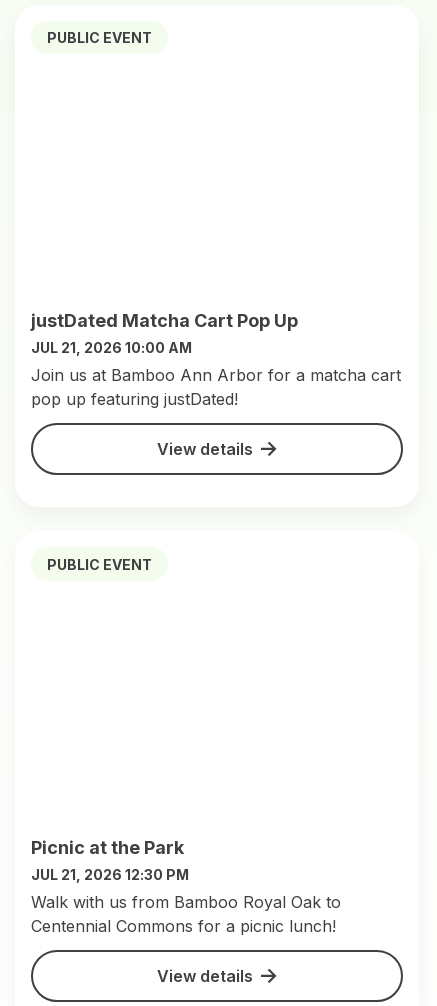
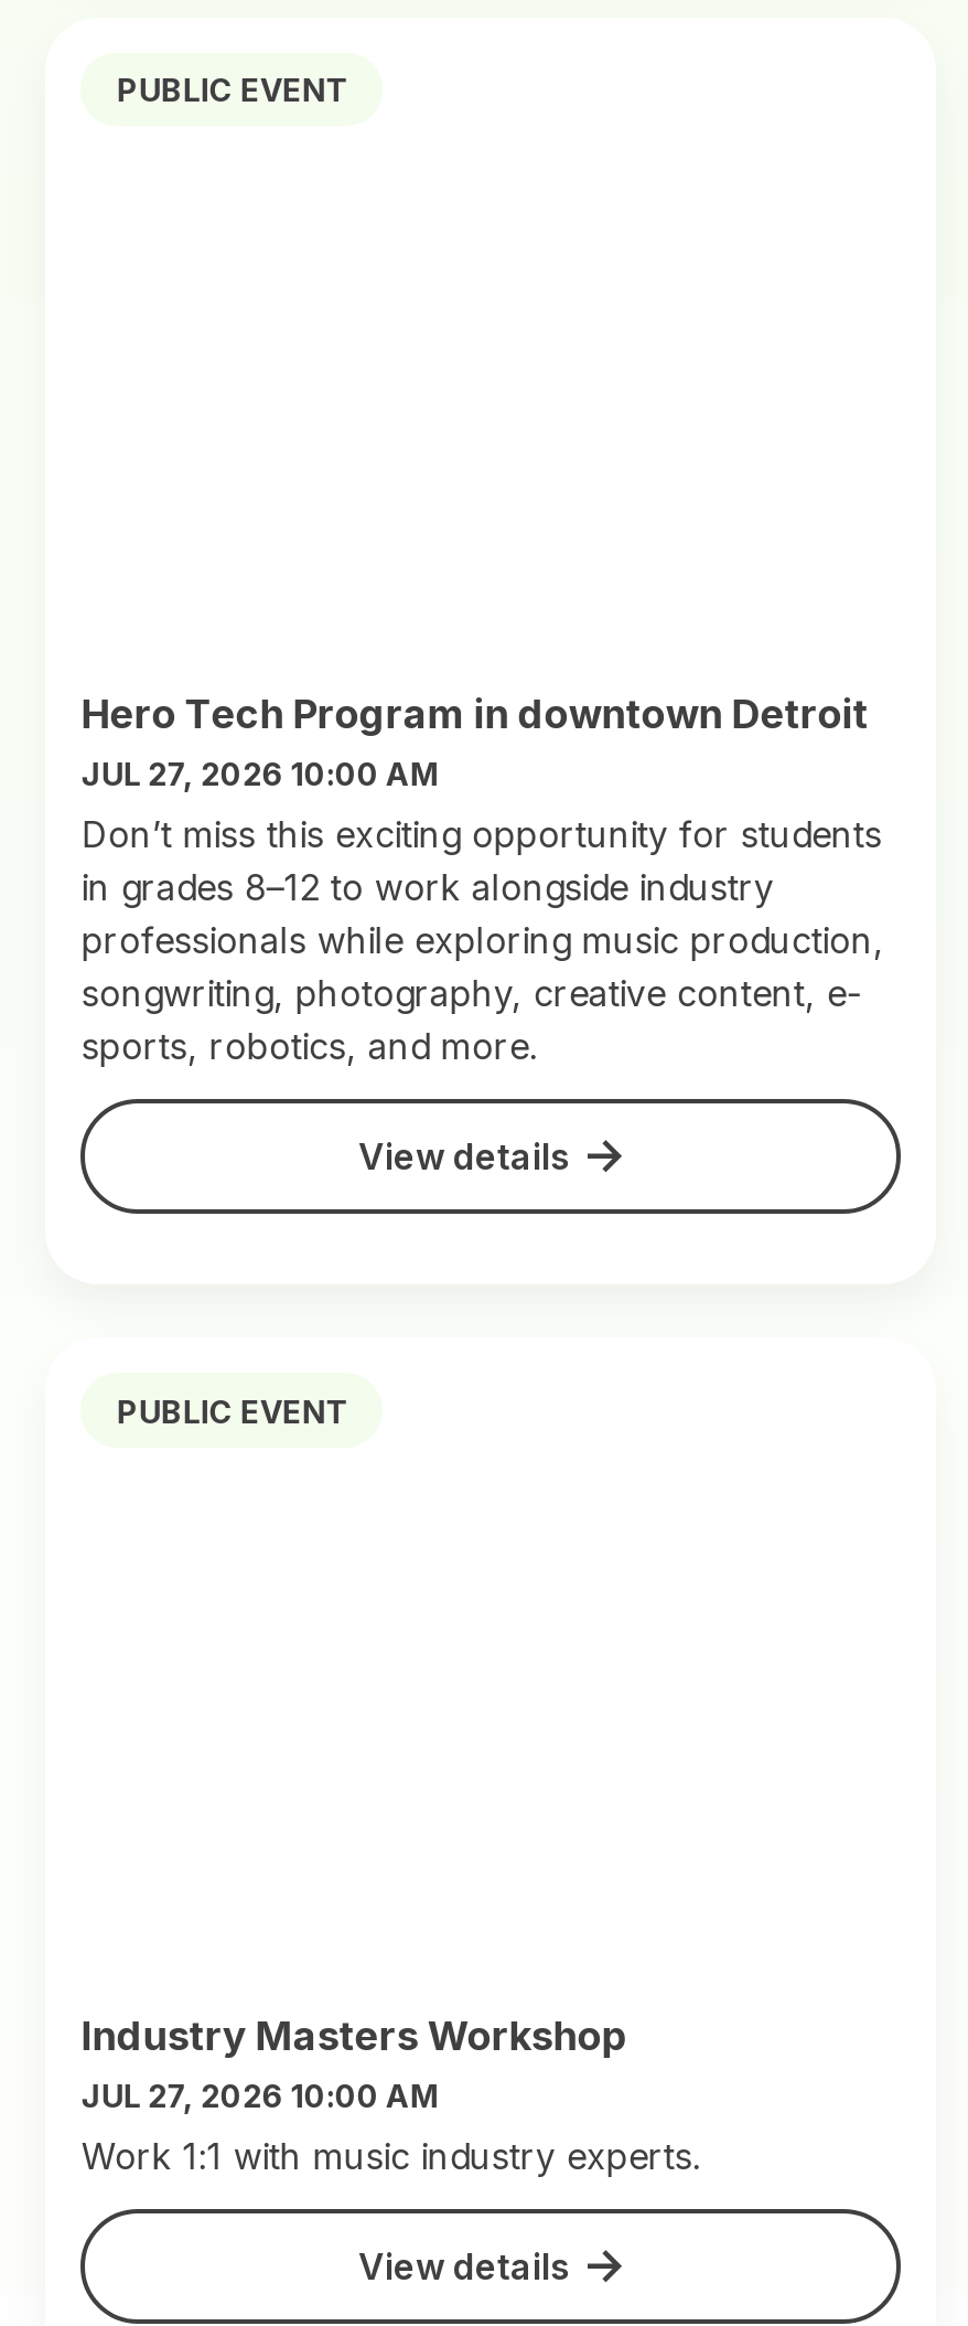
- justDated Matcha Cart Pop Up
- JUL 21, 2026 10:00 AM
- Join us at Bamboo Ann Arbor for a matcha cart
- pop up featuring justDated!
+ Hero Tech Program in downtown Detroit
+ JUL 27, 2026 10:00 AM
+ Don’t miss this exciting opportunity for students
+ in grades 8–12 to work alongside industry
+ professionals while exploring music production,
+ songwriting, photography, creative content, e-
+ sports, robotics, and more.

moved down: View details | PUBLIC EVENT

- Picnic at the Park
- JUL 21, 2026 12:30 PM
- Walk with us from Bamboo Royal Oak to
- Centennial Commons for a picnic lunch!
+ Industry Masters Workshop
+ JUL 27, 2026 10:00 AM
+ Work 1:1 with music industry experts.
